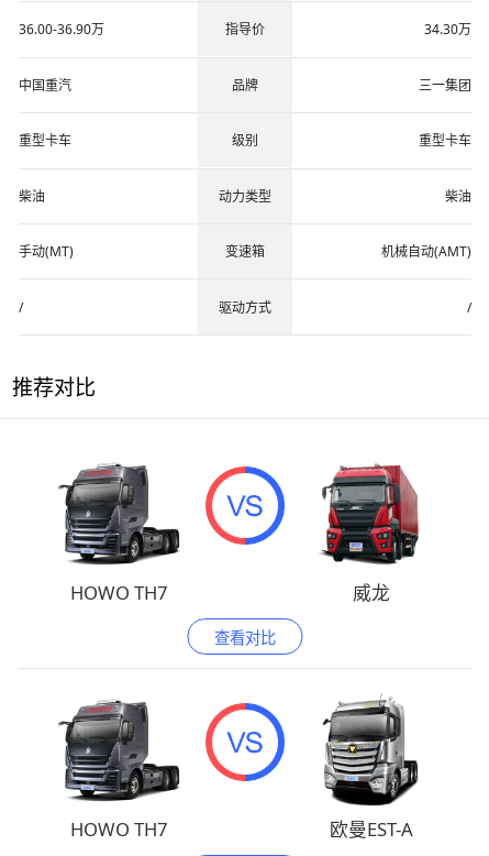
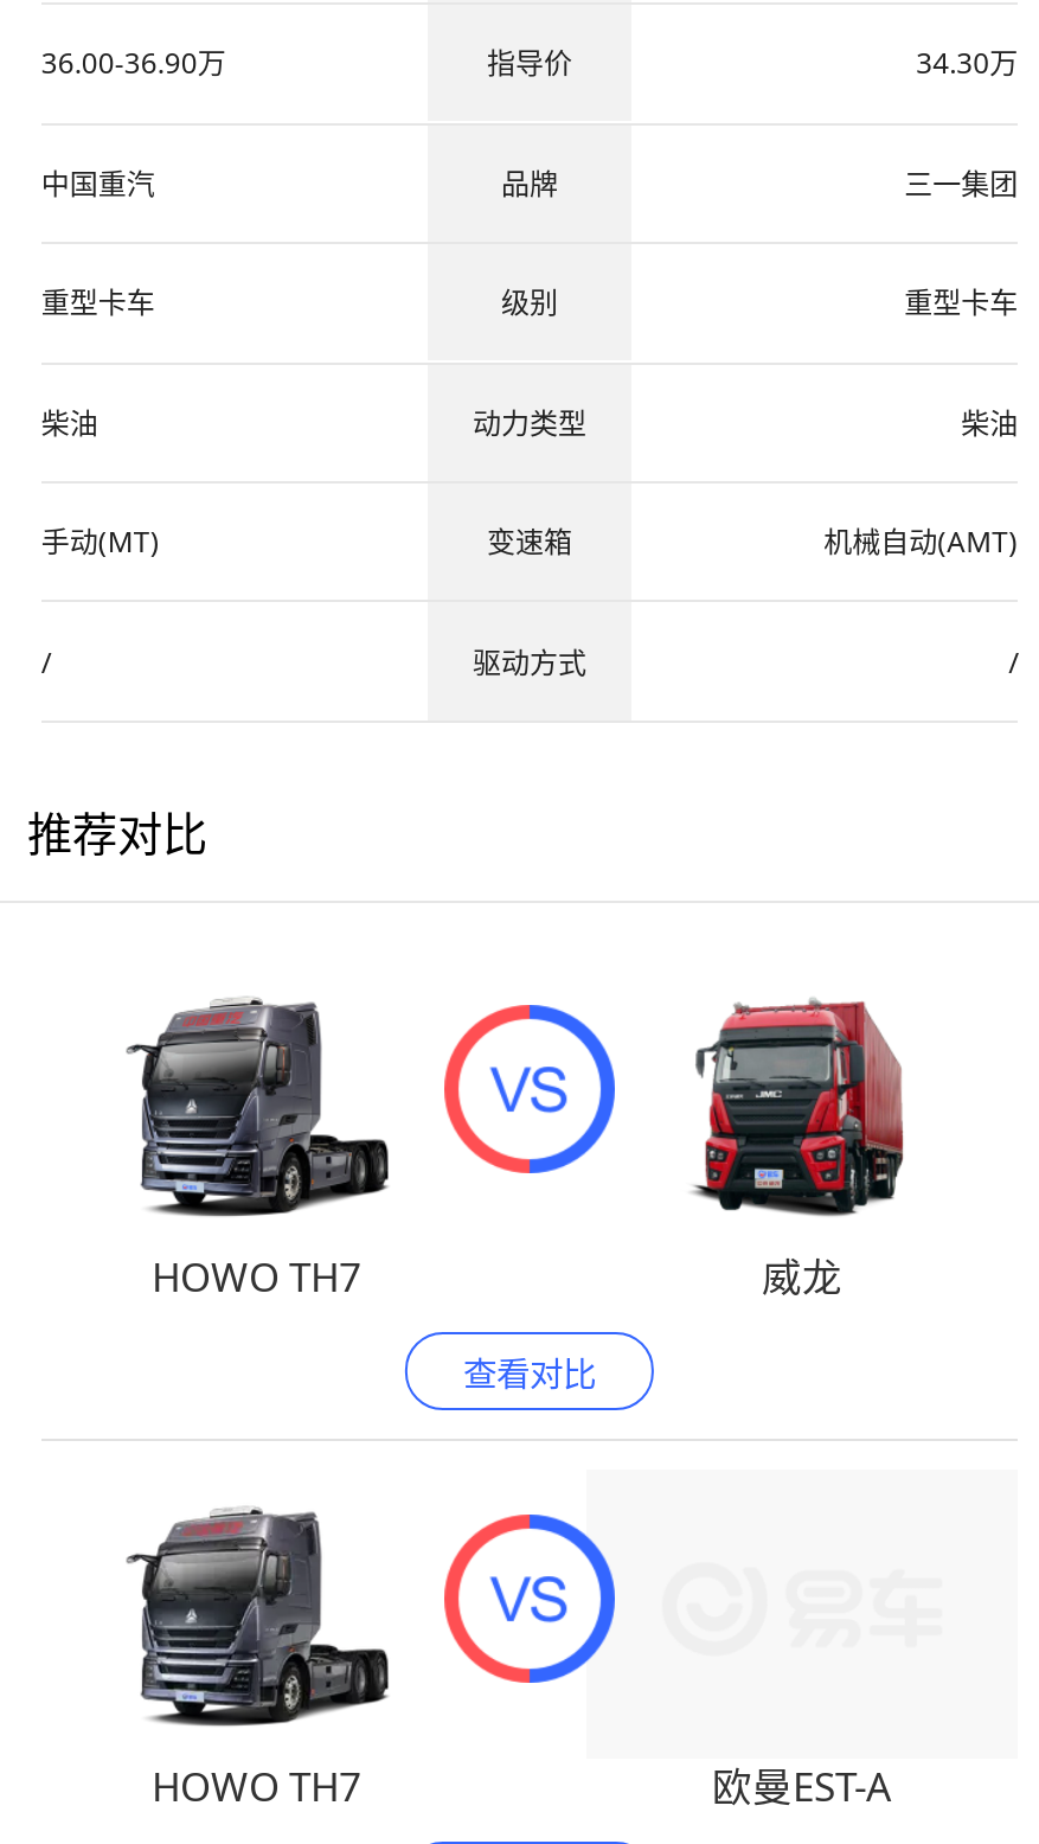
- [image]
